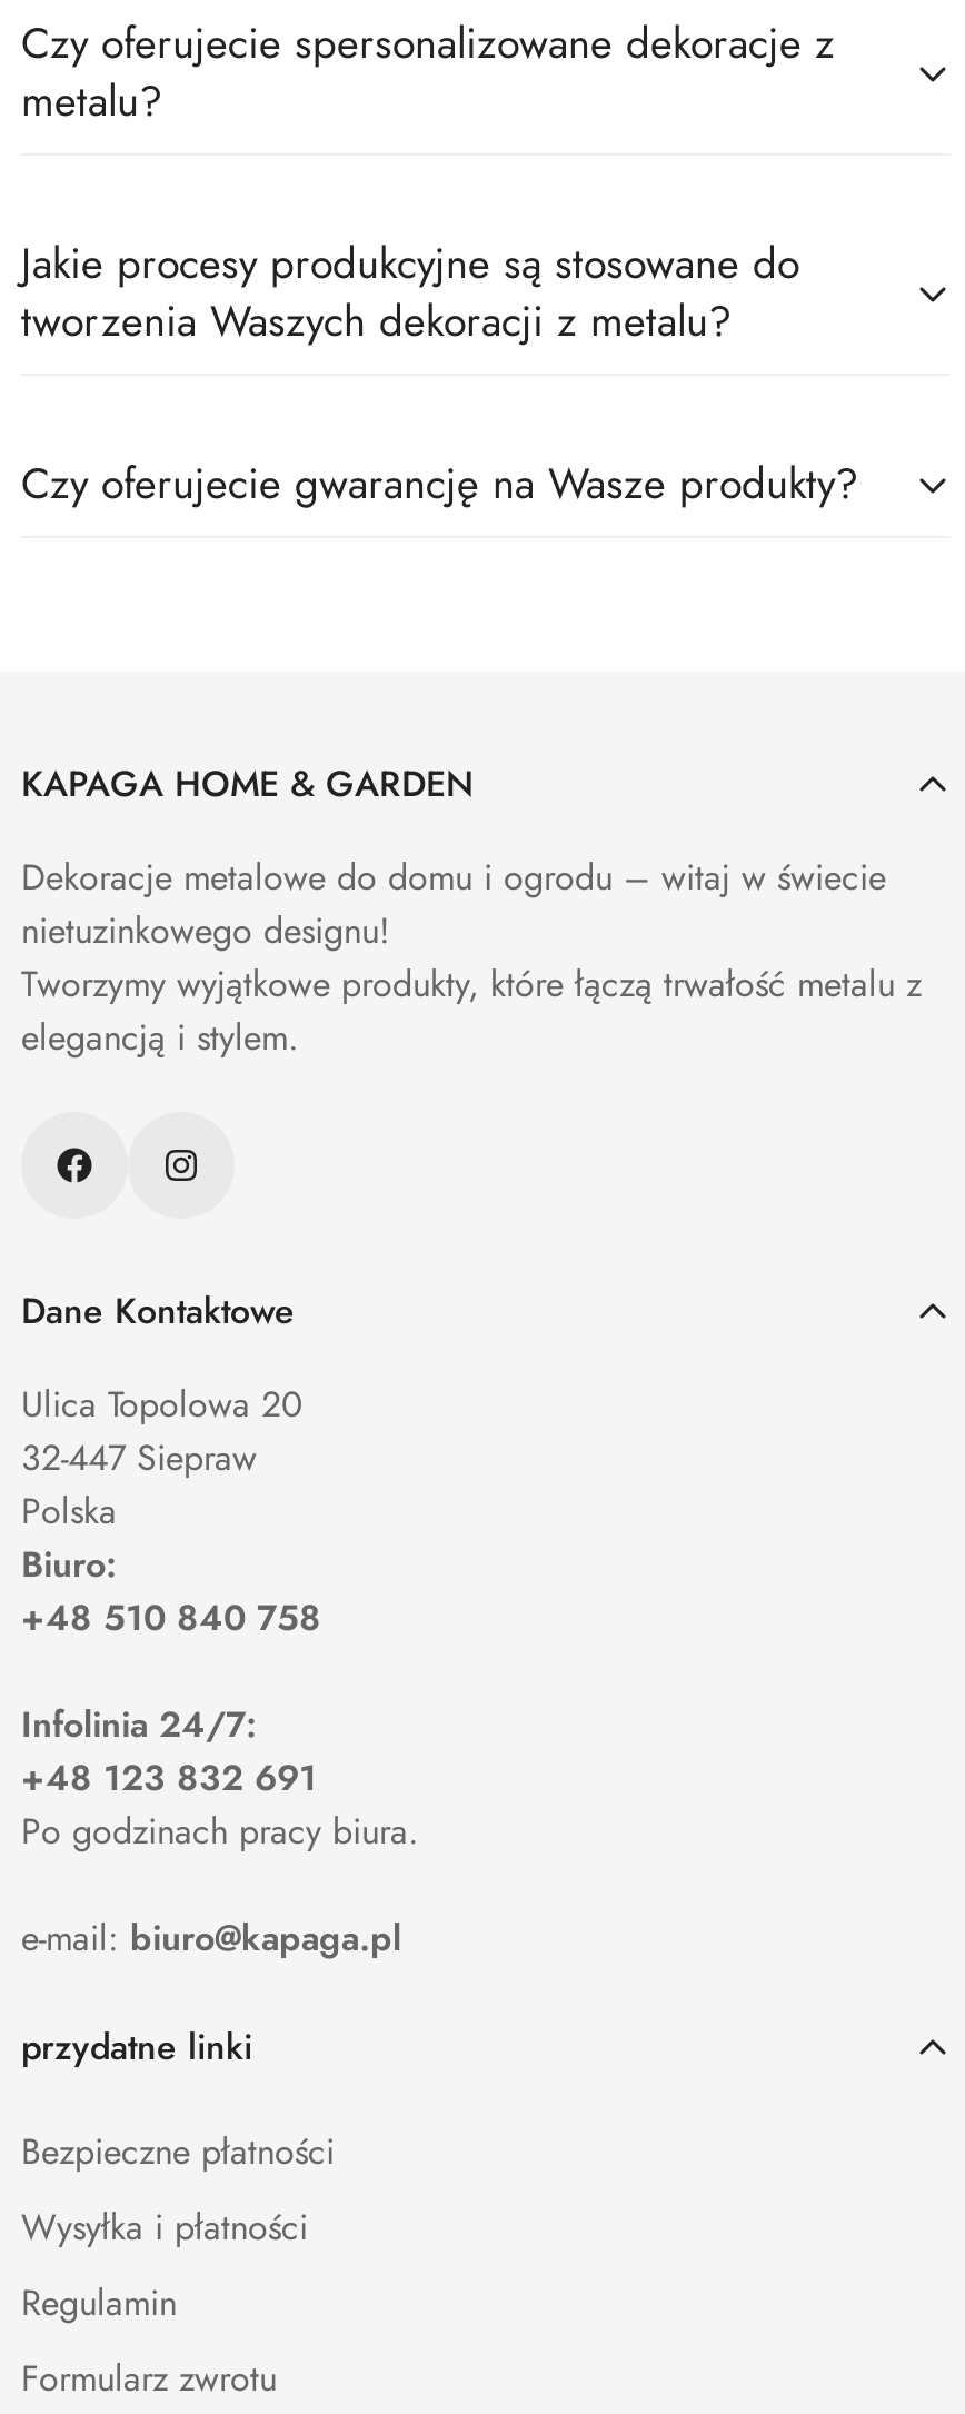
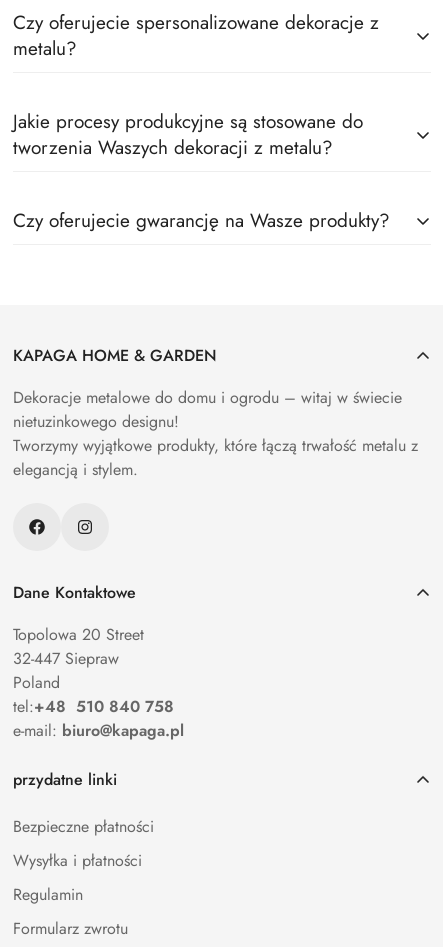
- Ulica Topolowa 20
+ Topolowa 20 Street

- Polska
- Biuro:
- +48 510 840 758
- Infolinia 24/7:
- +48 123 832 691
- Po godzinach pracy biura.
+ Poland
+ tel:+48 510 840 758
